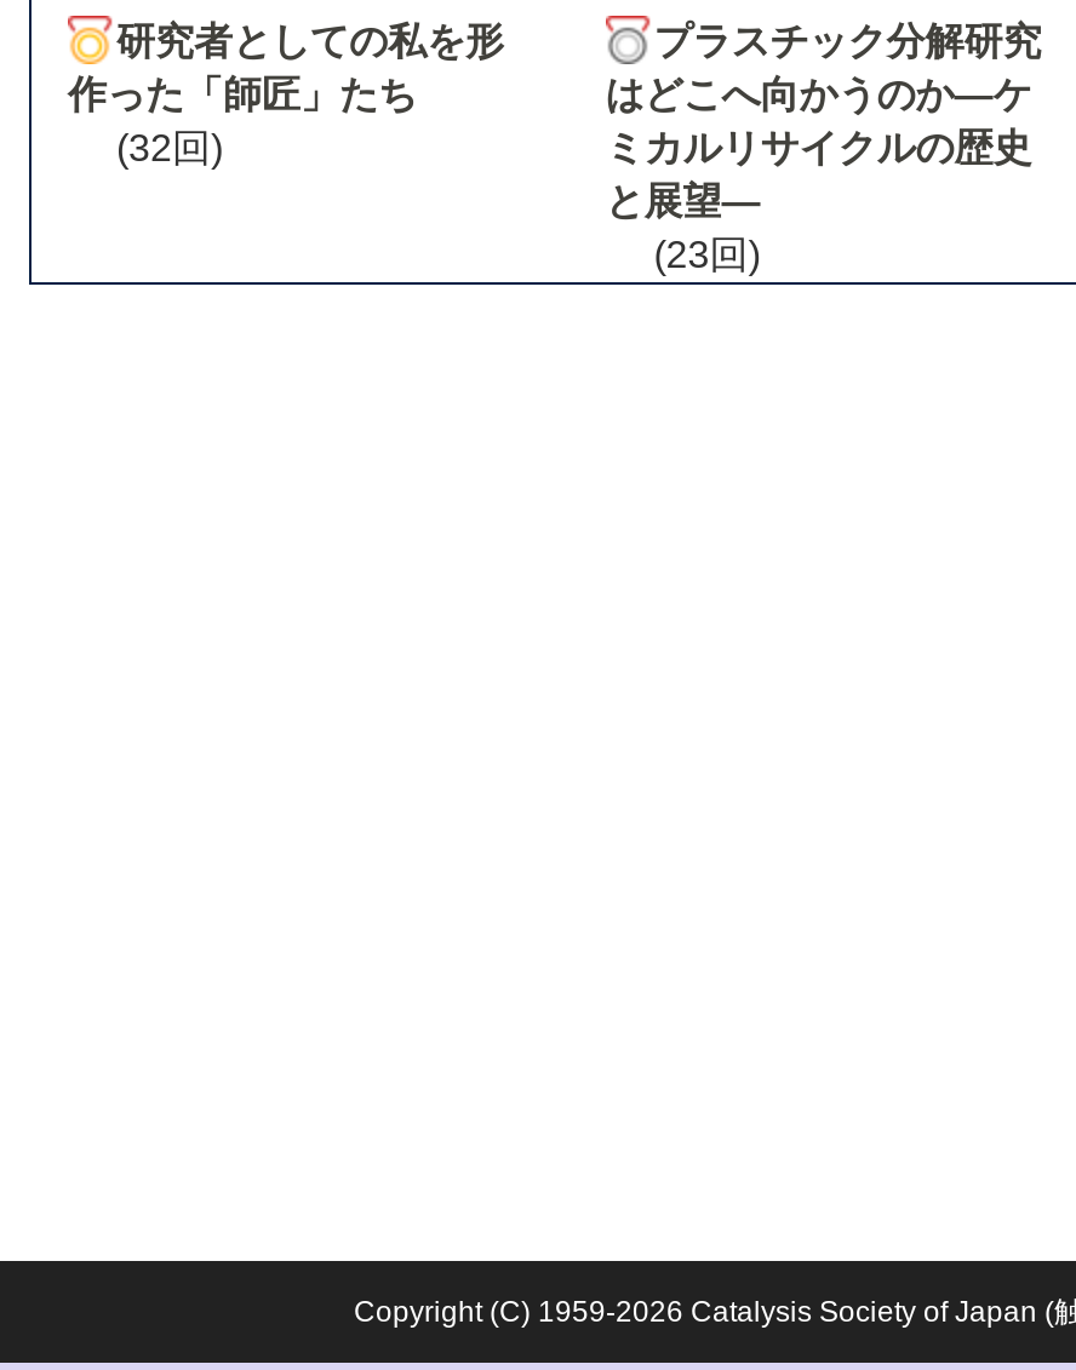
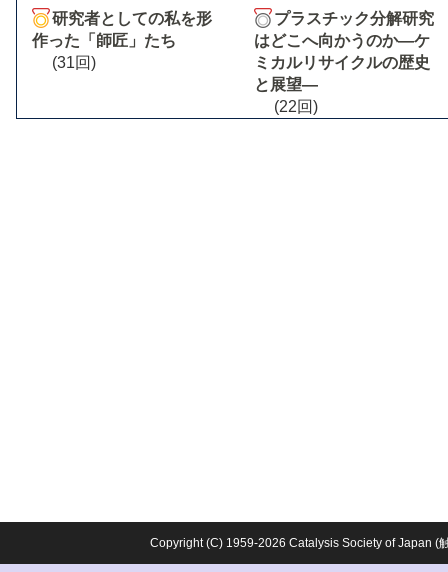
- (32回)
+ (31回)

- (23回)
+ (22回)
